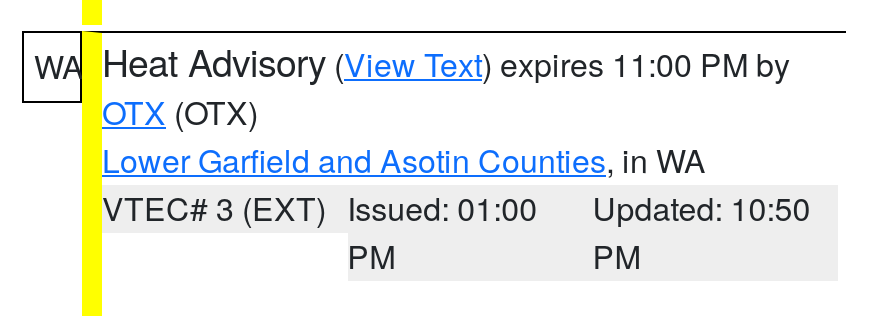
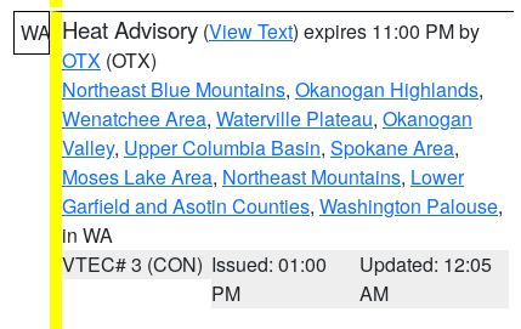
- Lower Garfield and Asotin Counties, in WA
- VTEC# 3 (EXT) Issued: 01:00
+ Northeast Blue Mountains, Okanogan Highlands,
+ Wenatchee Area, Waterville Plateau, Okanogan
+ Valley, Upper Columbia Basin, Spokane Area,
+ Moses Lake Area, Northeast Mountains, Lower
+ Garfield and Asotin Counties, Washington Palouse,
+ in WA
+ VTEC# 3 (CON) Issued: 01:00

- Updated: 10:50
- PM
+ Updated: 12:05
+ AM
